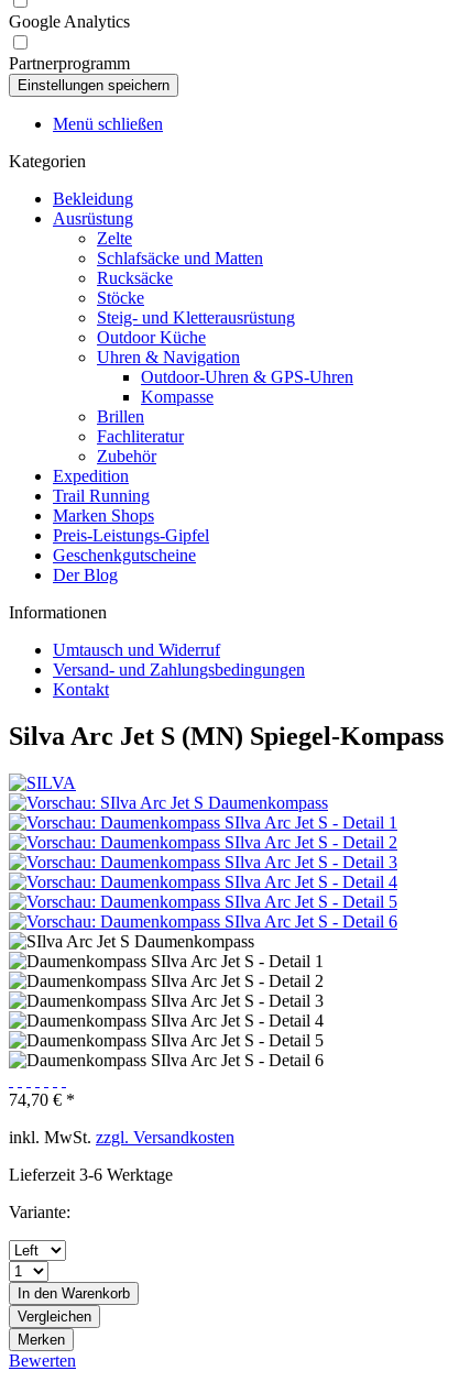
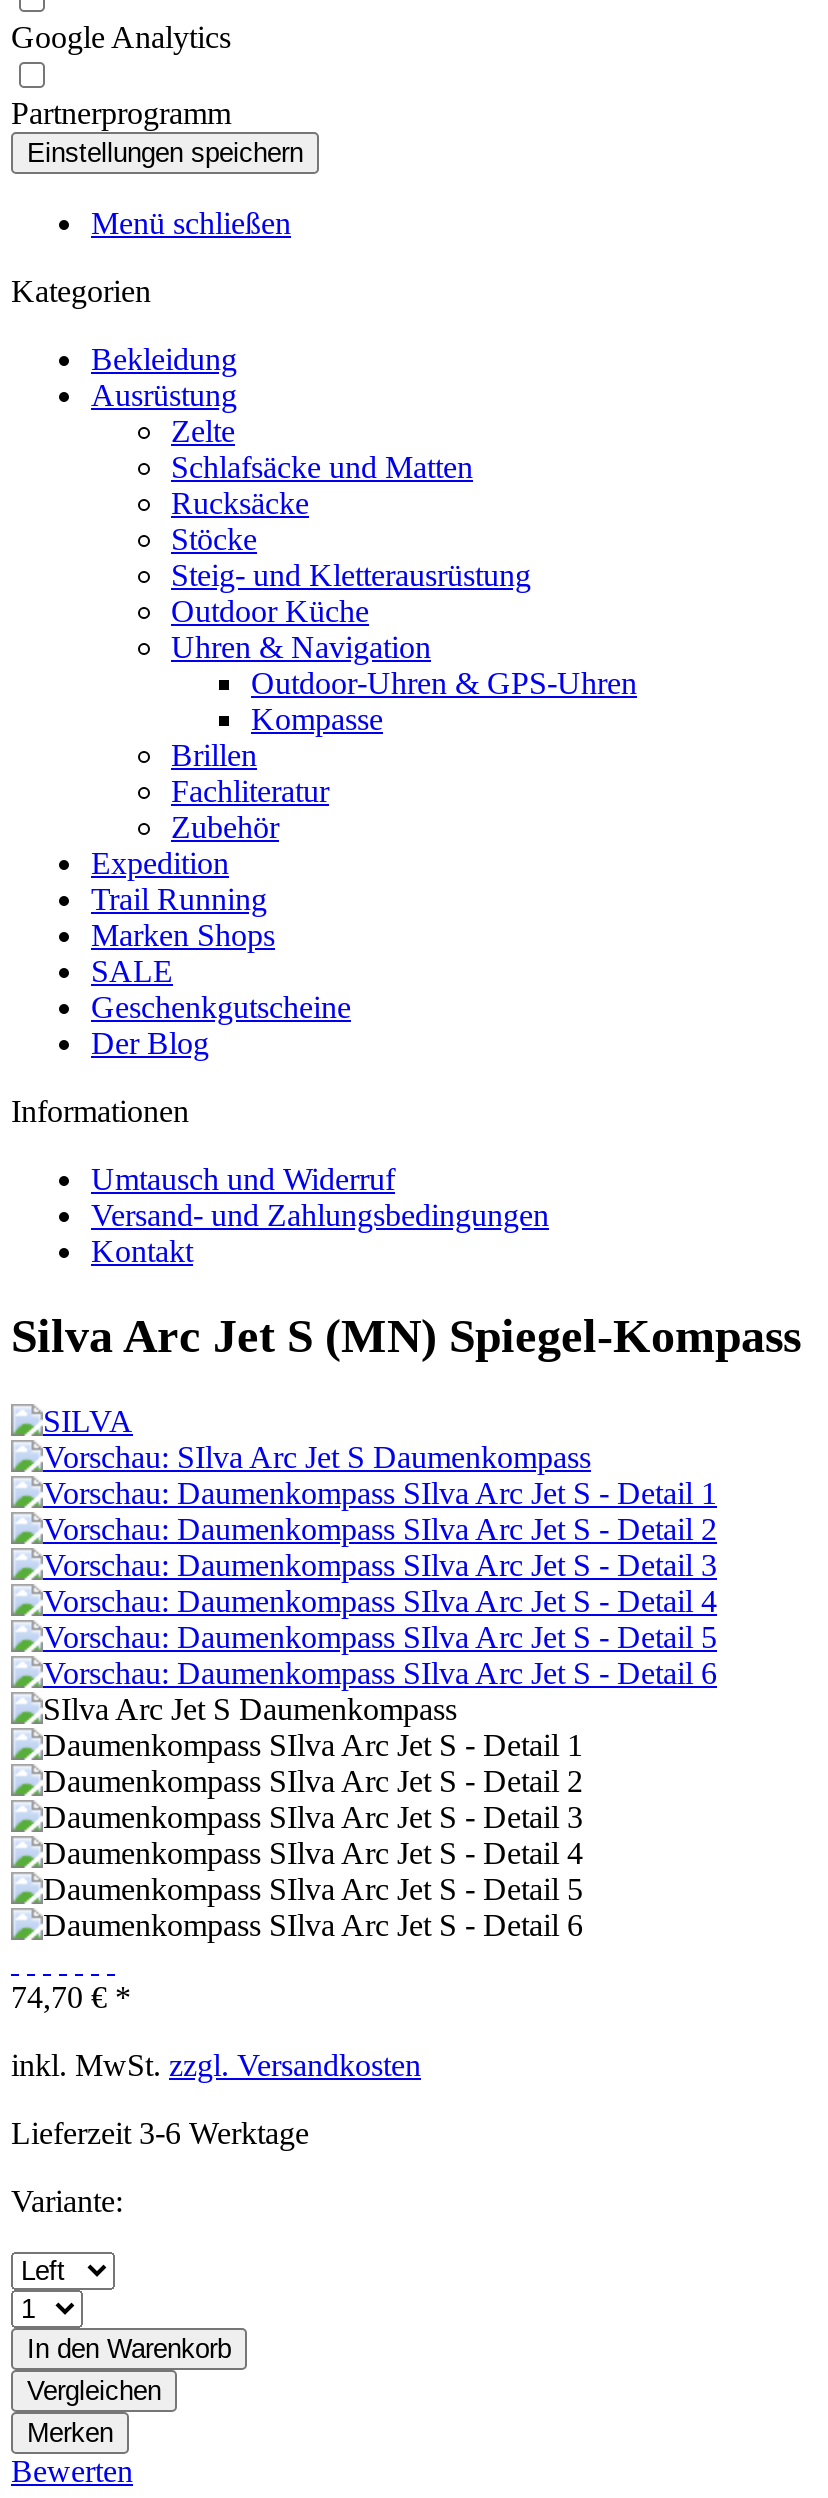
- Preis-Leistungs-Gipfel
+ SALE
